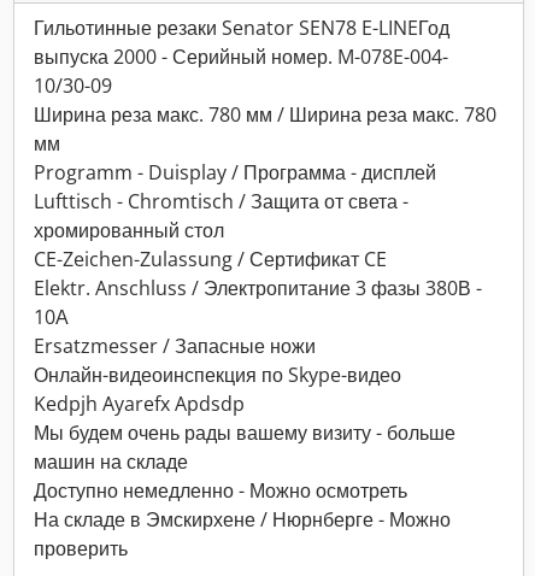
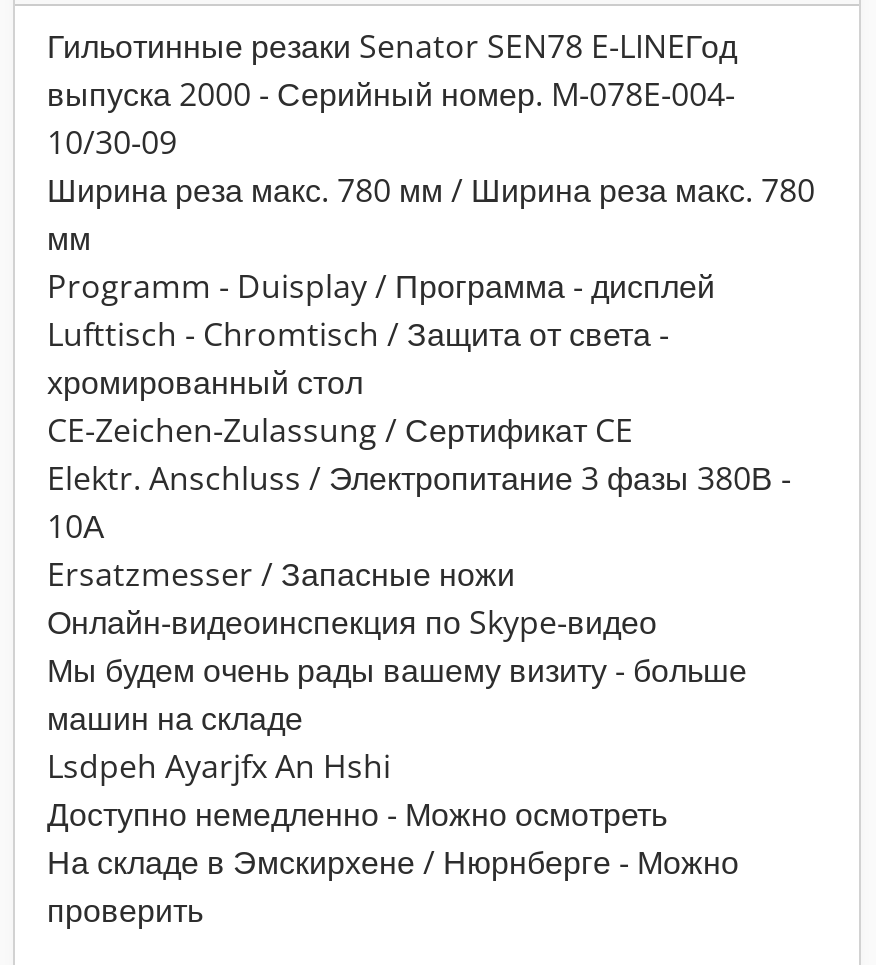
- Kedpjh Ayarefx Apdsdp

moved up: Мы будем очень рады вашему визиту - больше | машин на складе

+ Lsdpeh Ayarjfx An Hshi
